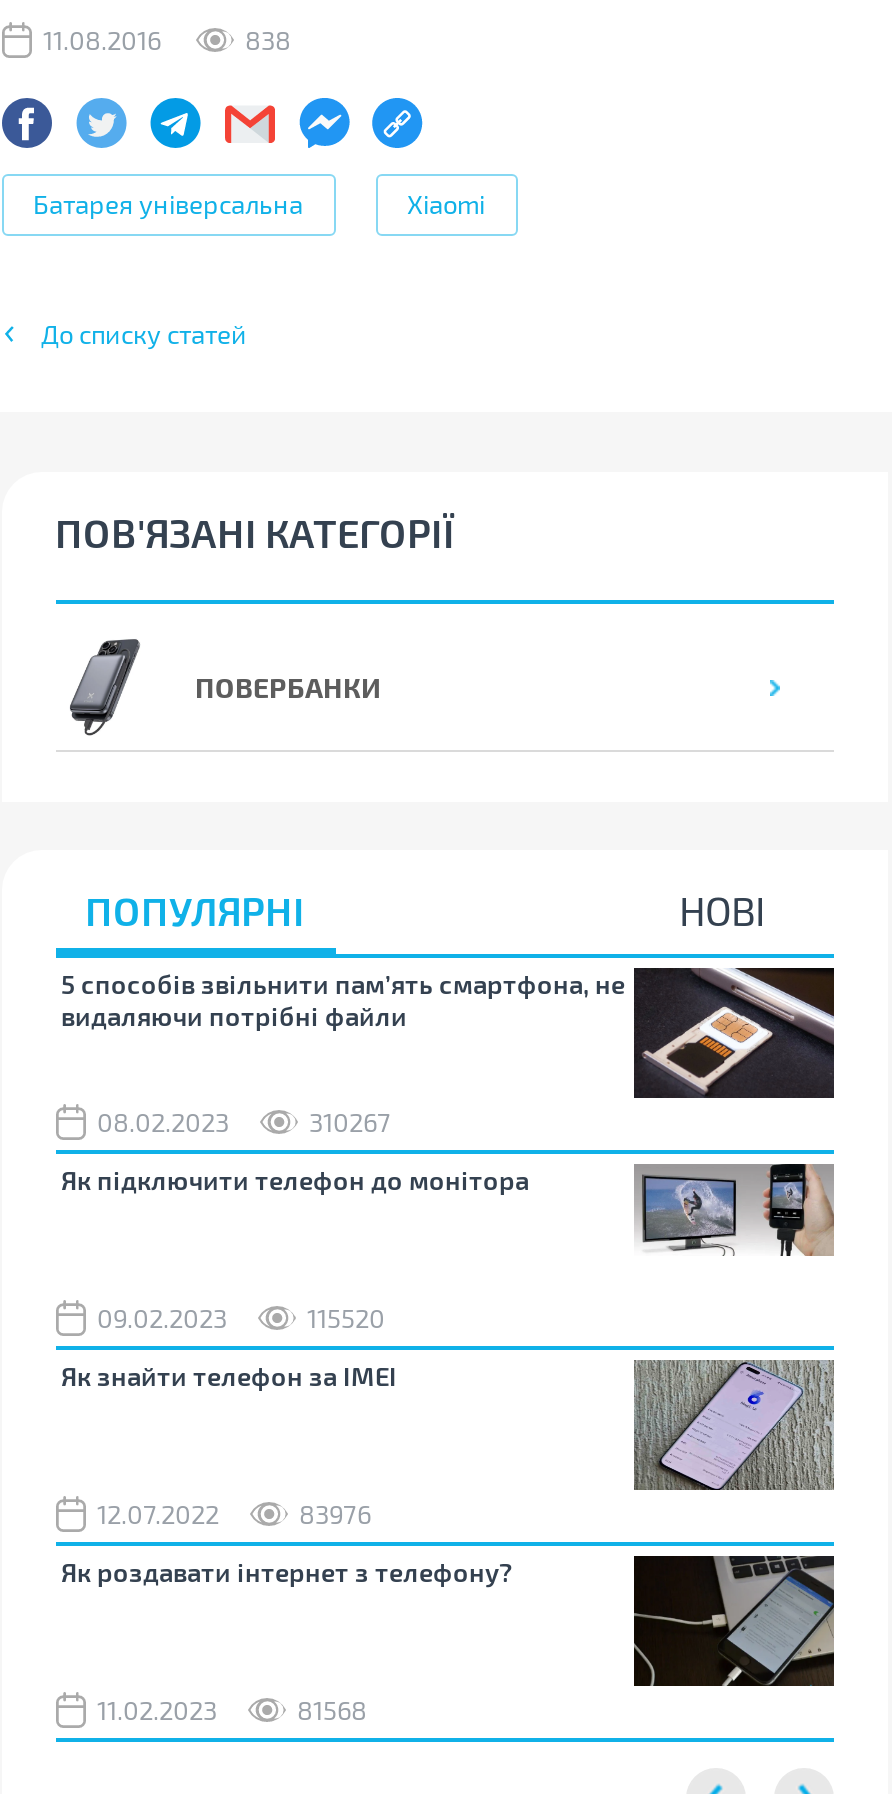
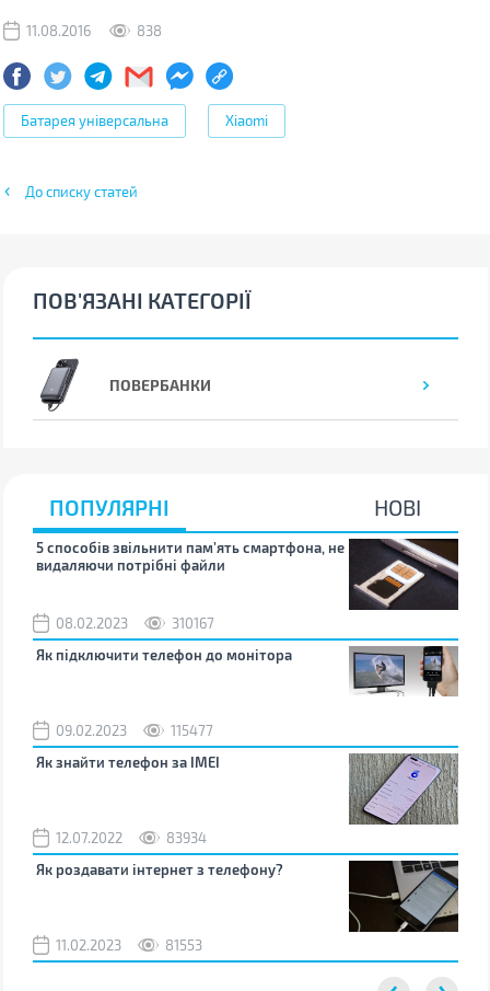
- 310267
+ 310167

- 115520
+ 115477

- 83976
+ 83934

- 81568
+ 81553
